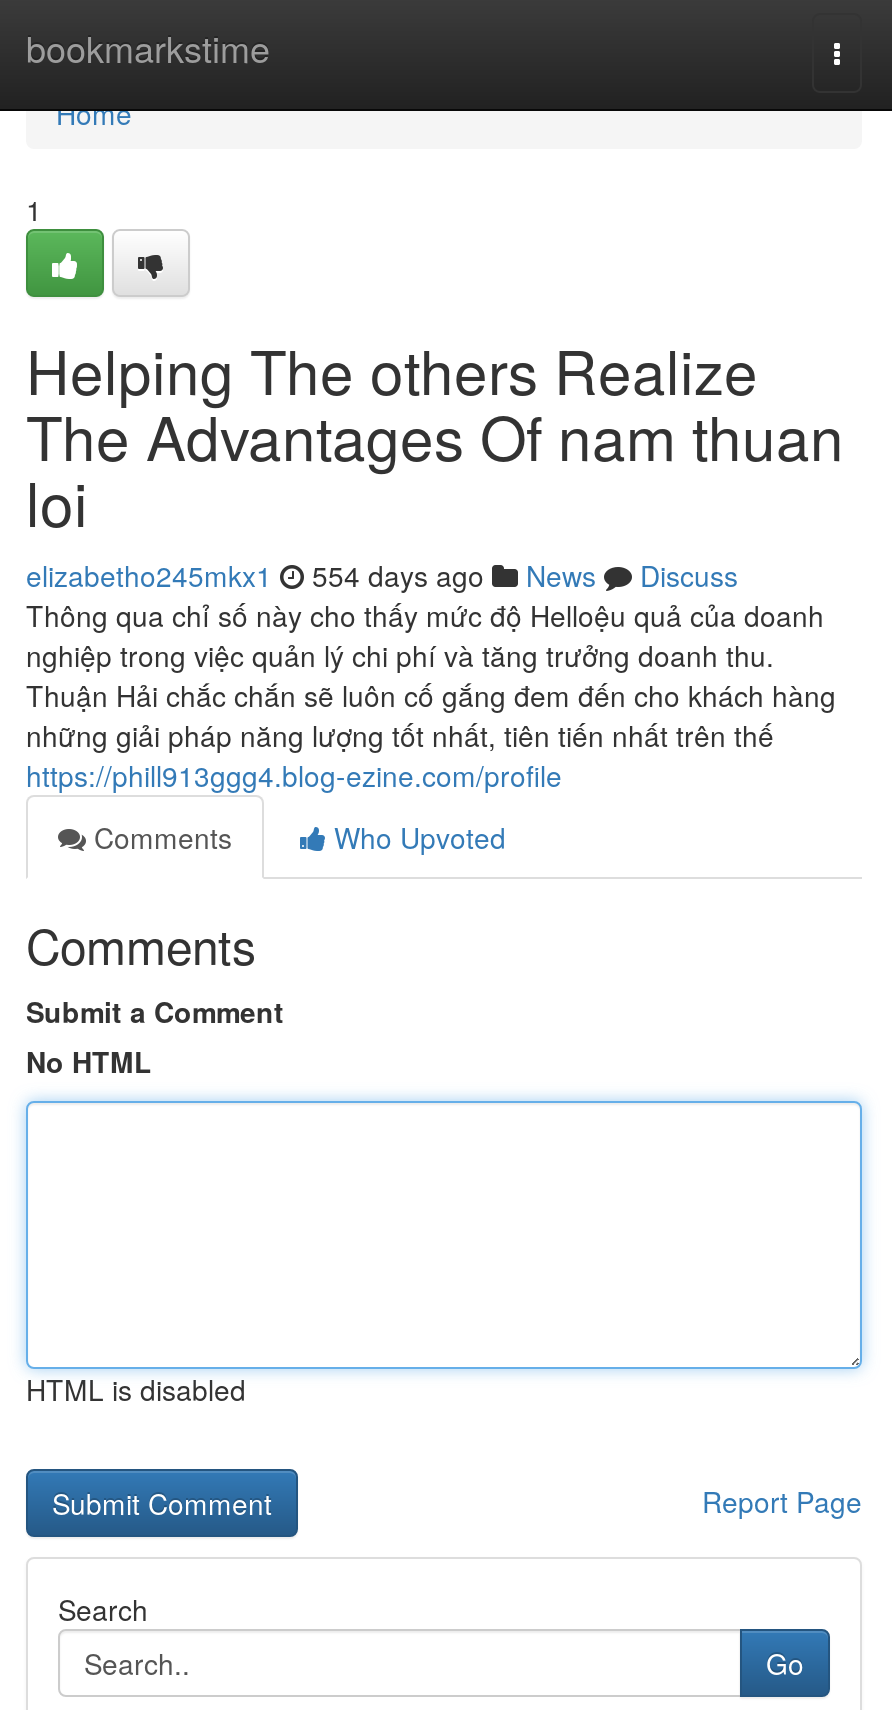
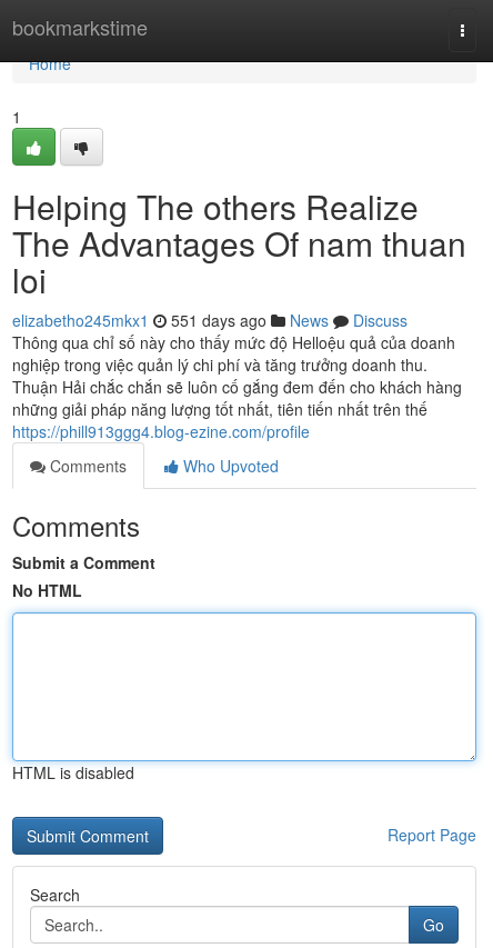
- elizabetho245mkx1 554 days ago News Discuss
+ elizabetho245mkx1 551 days ago News Discuss
